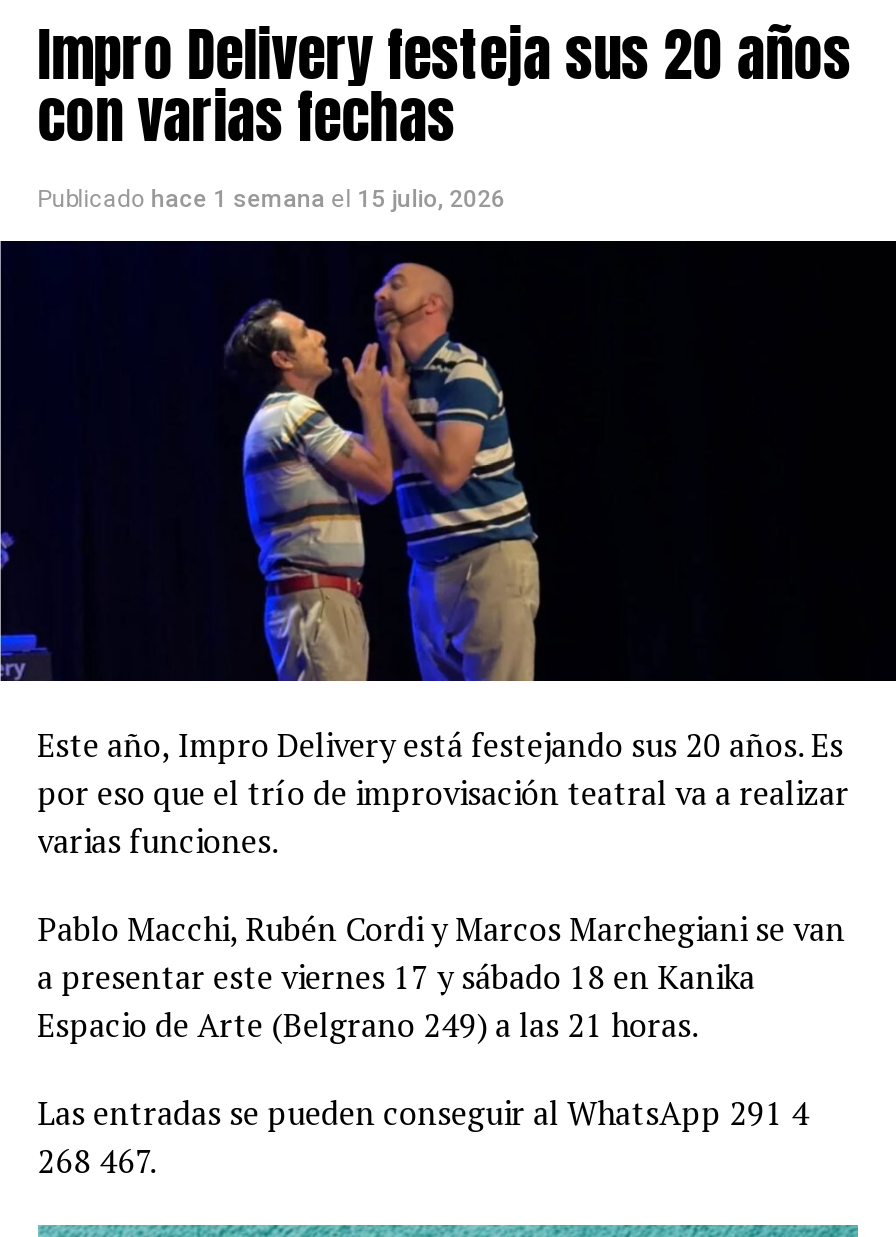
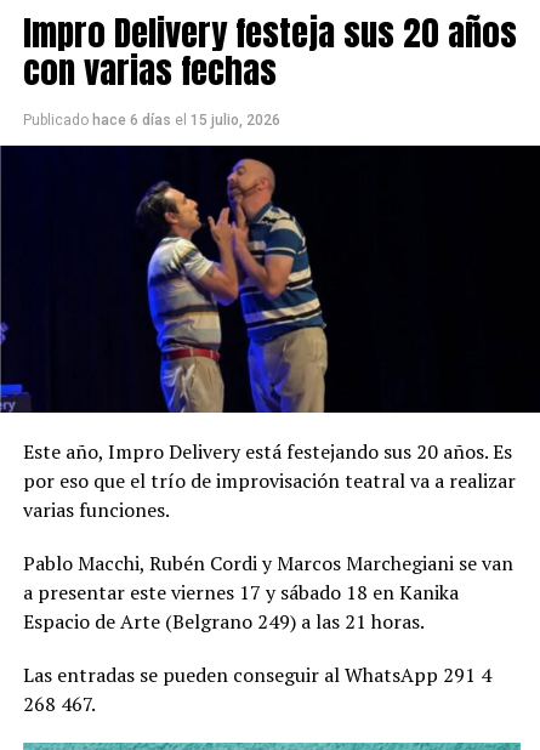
- Publicado hace 1 semana el 15 julio, 2026
+ Publicado hace 6 días el 15 julio, 2026
